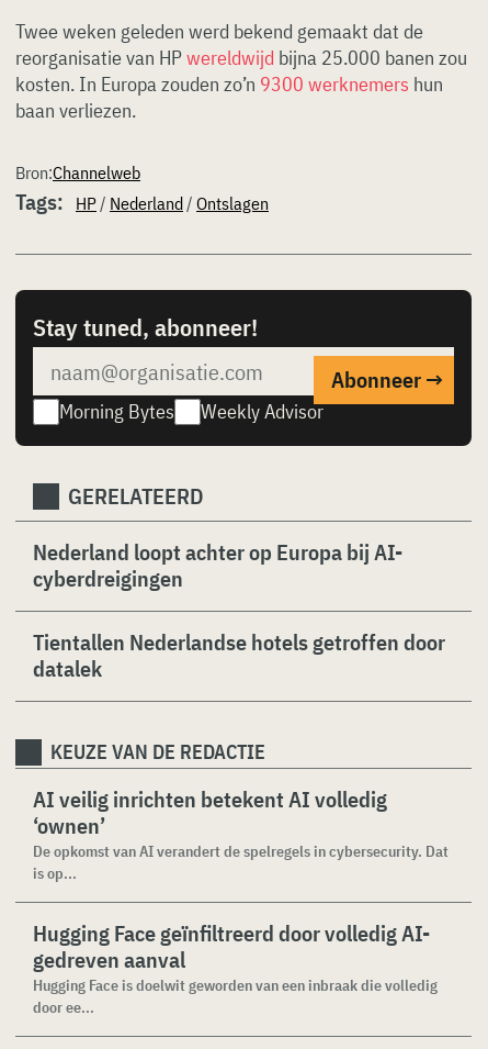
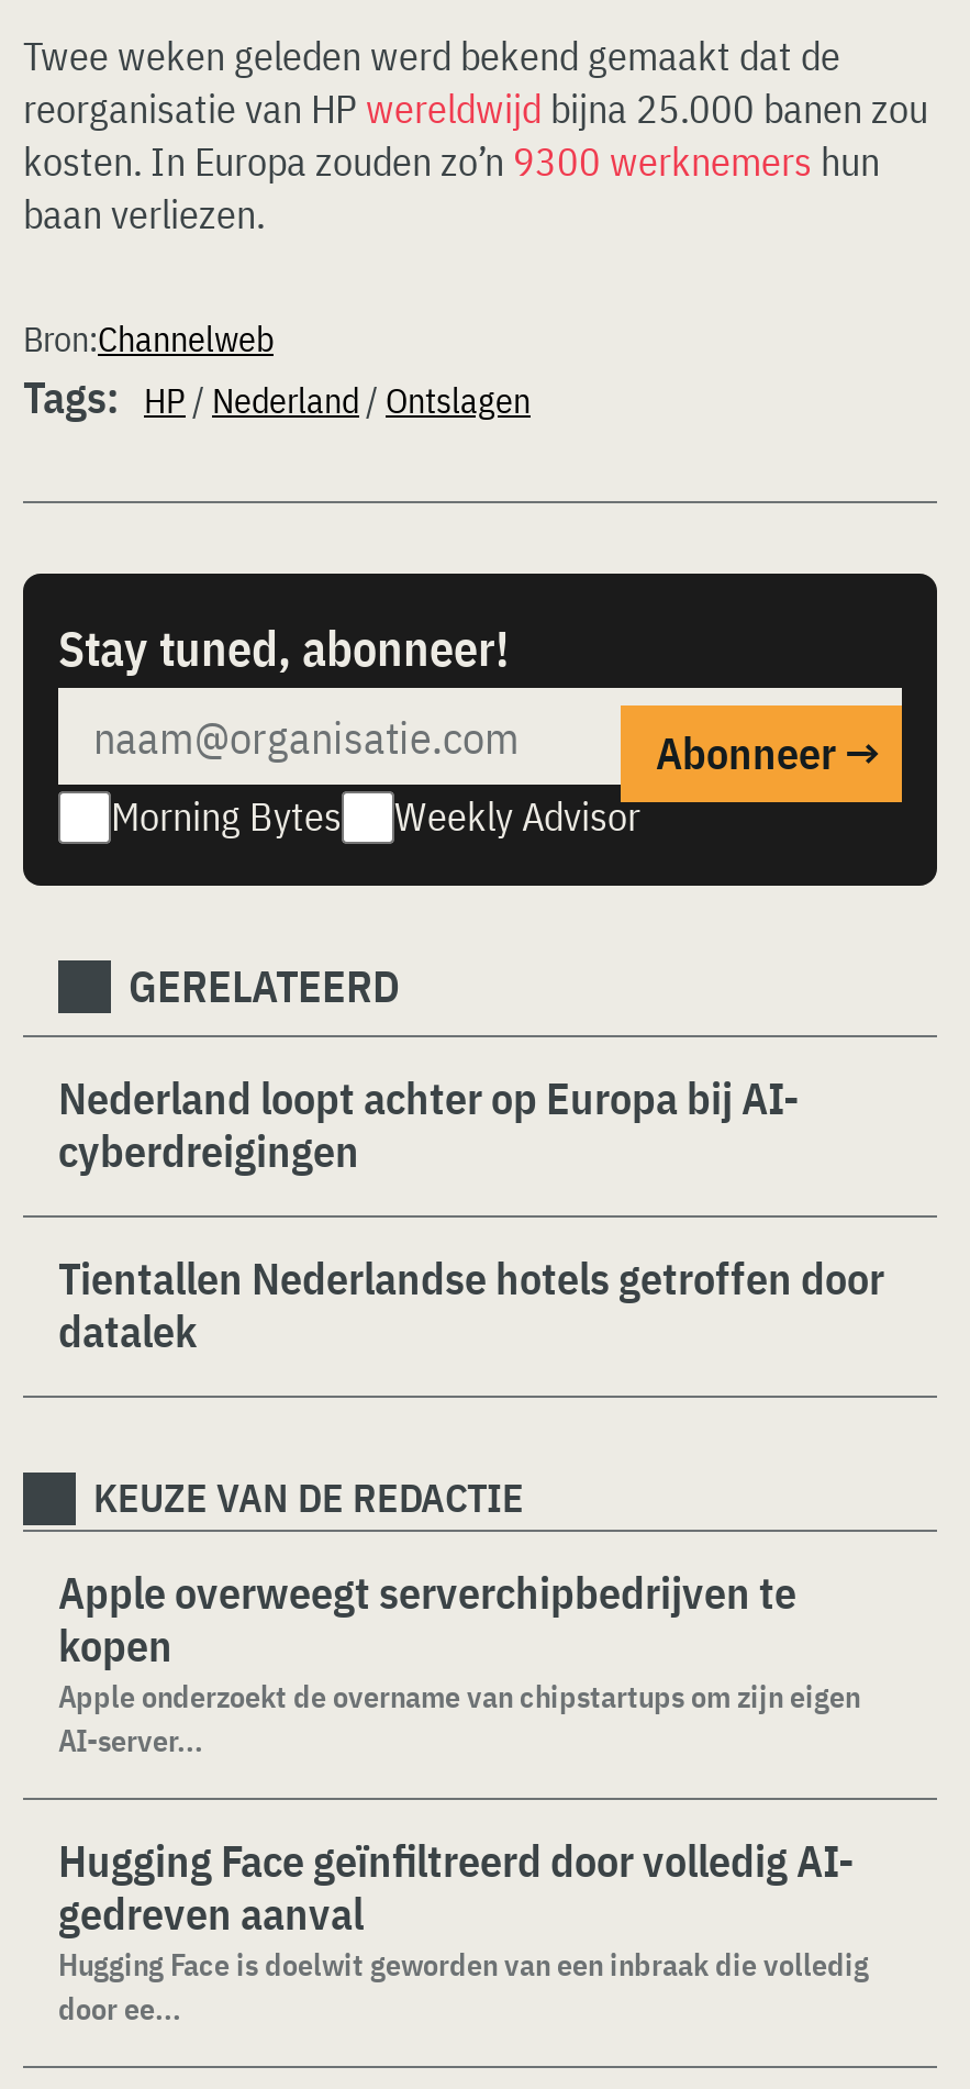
- AI veilig inrichten betekent AI volledig
- ‘ownen’
- De opkomst van AI verandert de spelregels in cybersecurity. Dat
- is op...
+ Apple overweegt serverchipbedrijven te
+ kopen
+ Apple onderzoekt de overname van chipstartups om zijn eigen
+ AI-server...
